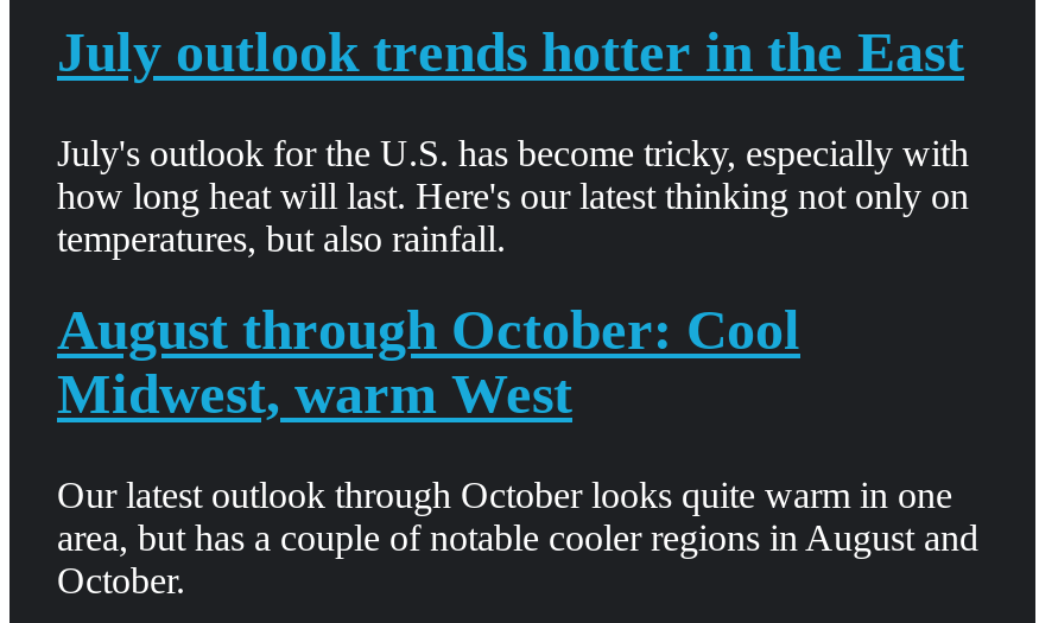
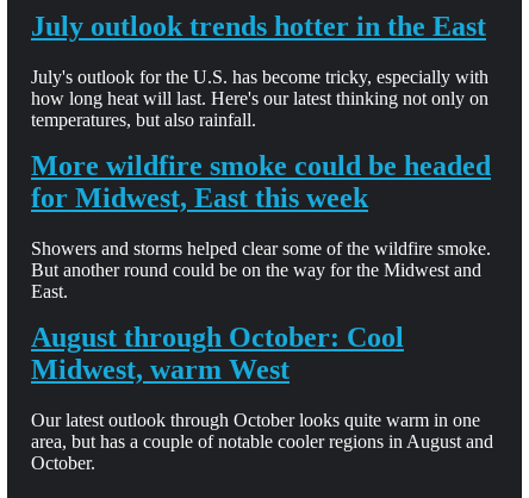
+ More wildfire smoke could be headed
+ for Midwest, East this week
+ Showers and storms helped clear some of the wildfire smoke.
+ But another round could be on the way for the Midwest and
+ East.
